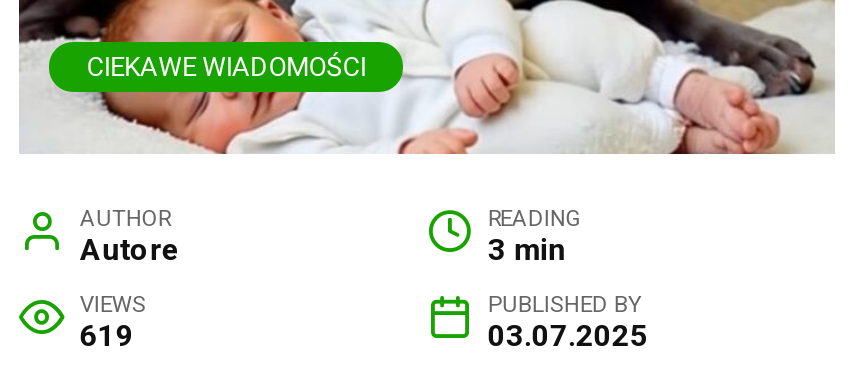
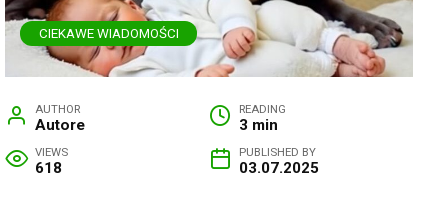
- 619
+ 618
